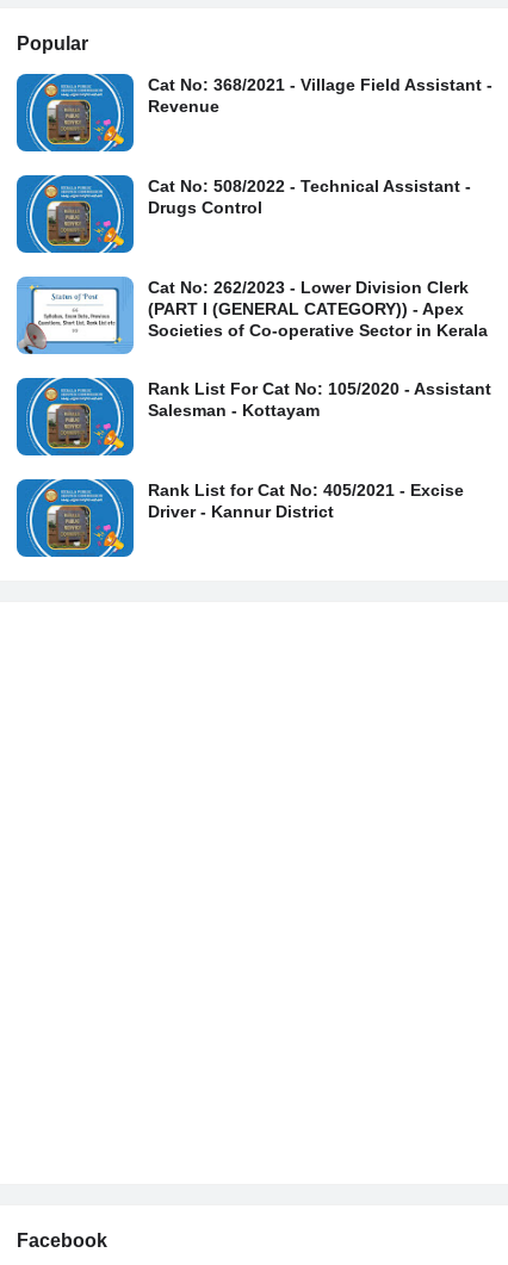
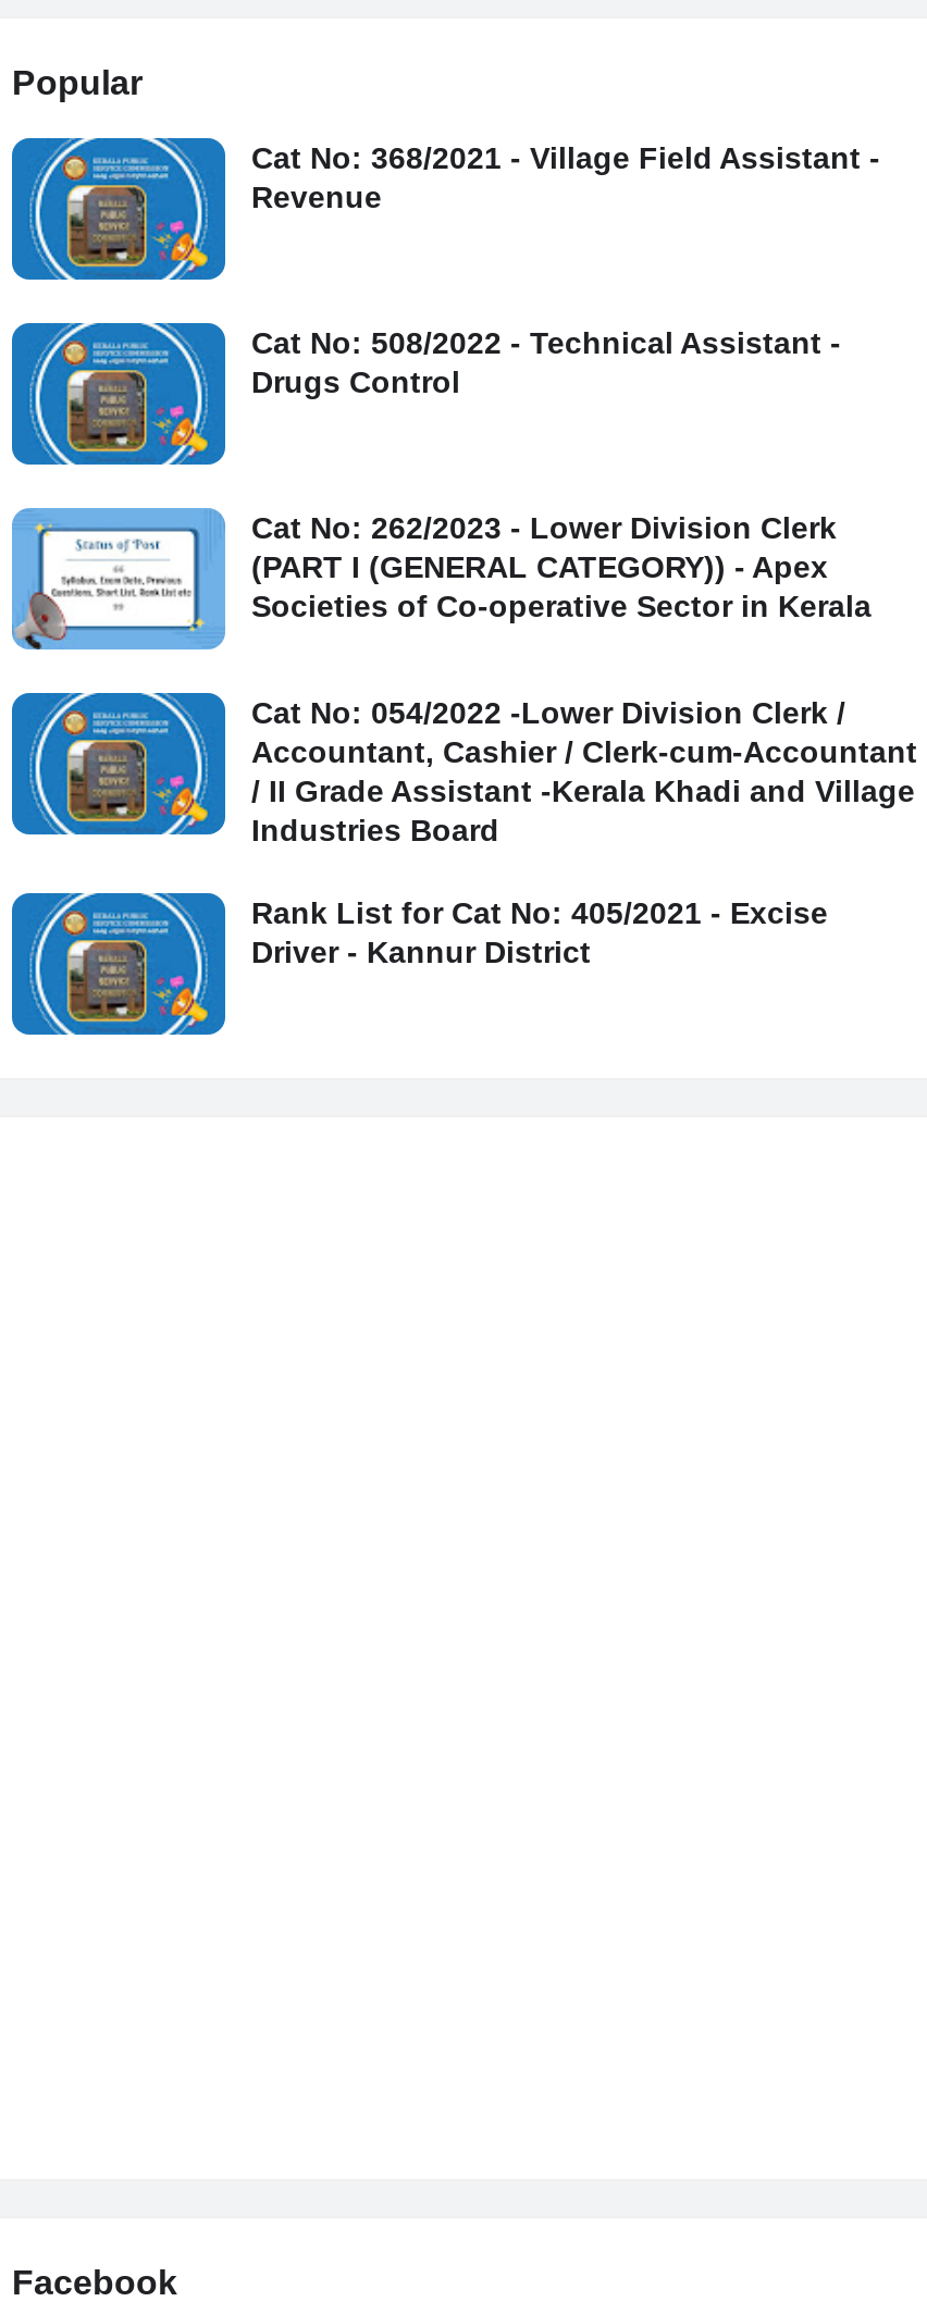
- Rank List For Cat No: 105/2020 - Assistant
- Salesman - Kottayam
+ Cat No: 054/2022 -Lower Division Clerk /
+ Accountant, Cashier / Clerk-cum-Accountant
+ / II Grade Assistant -Kerala Khadi and Village
+ Industries Board
